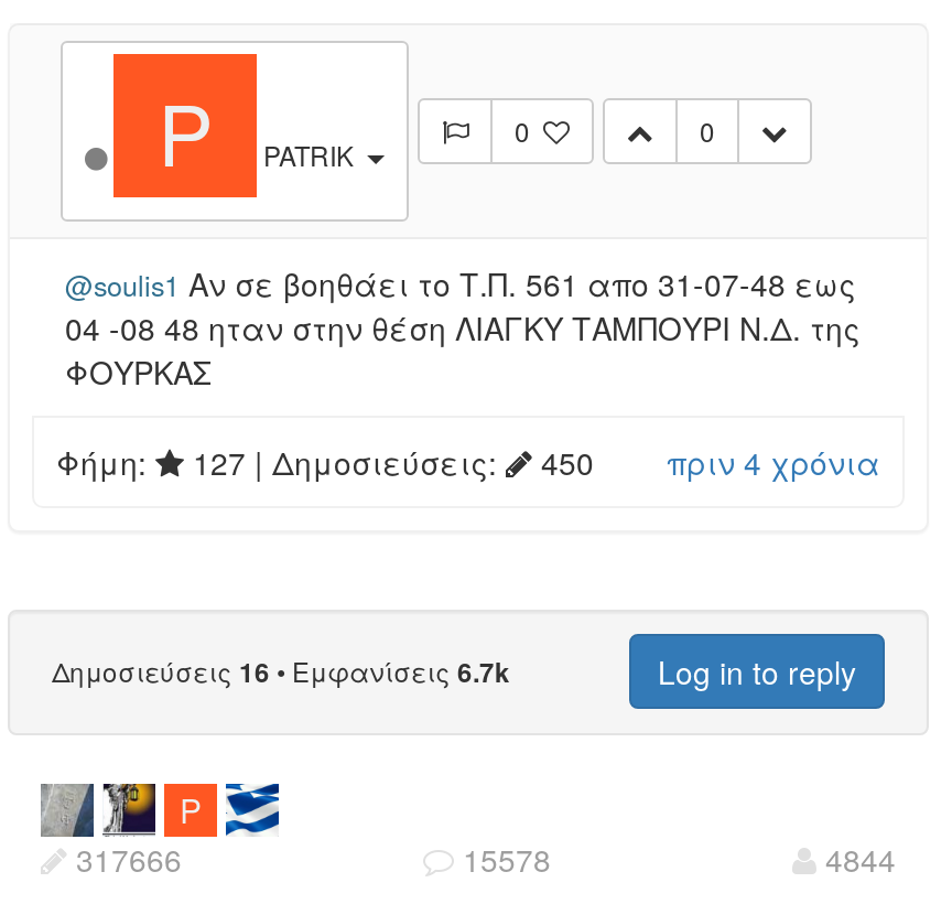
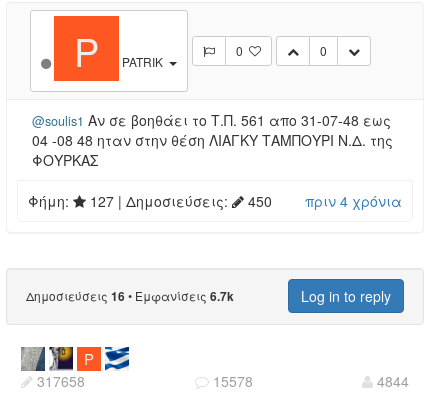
- 317666
+ 317658
